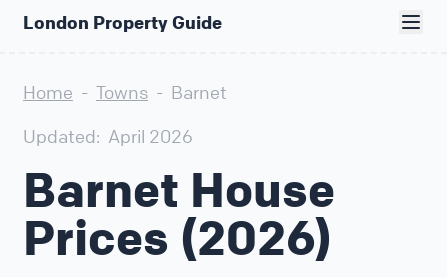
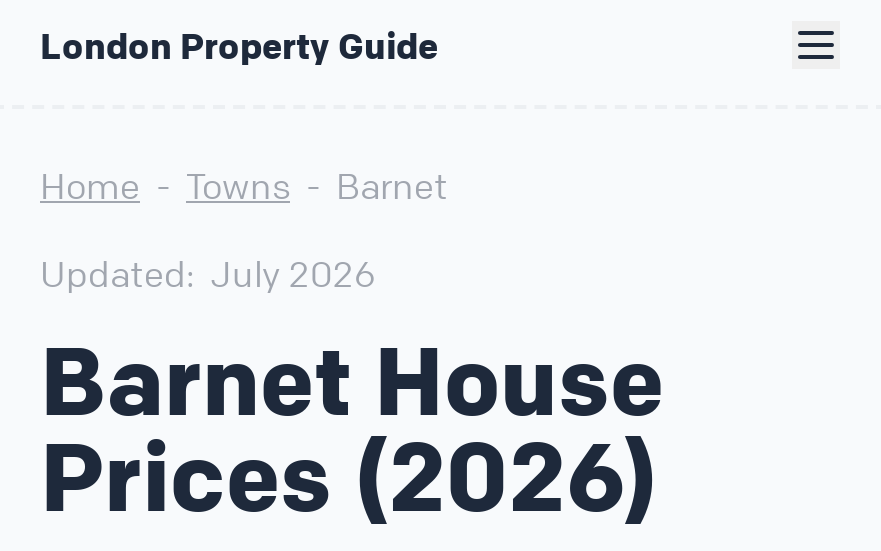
- Updated: April 2026
+ Updated: July 2026
